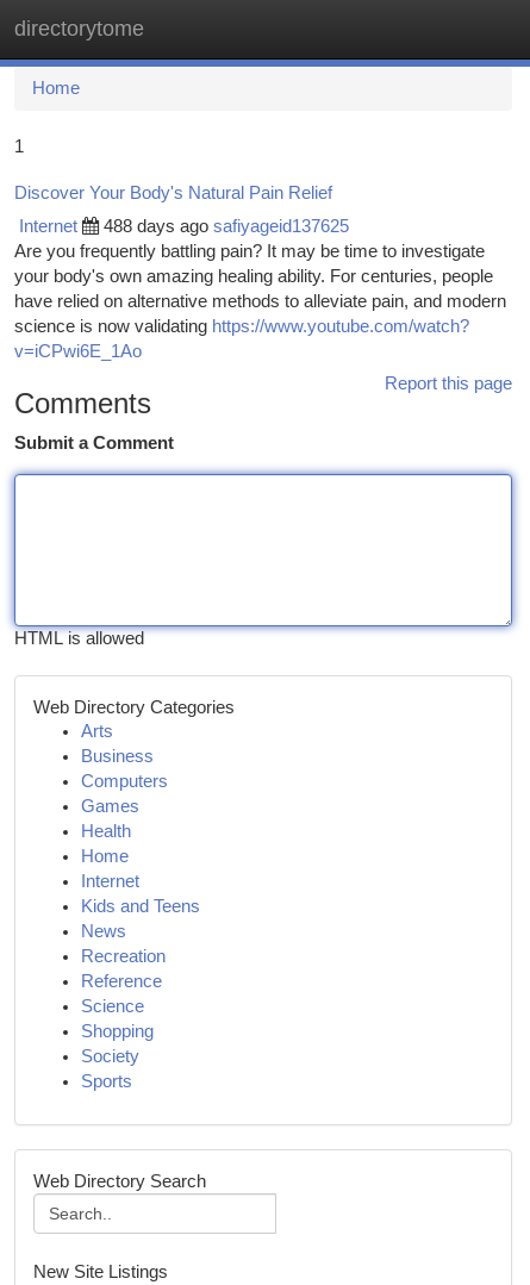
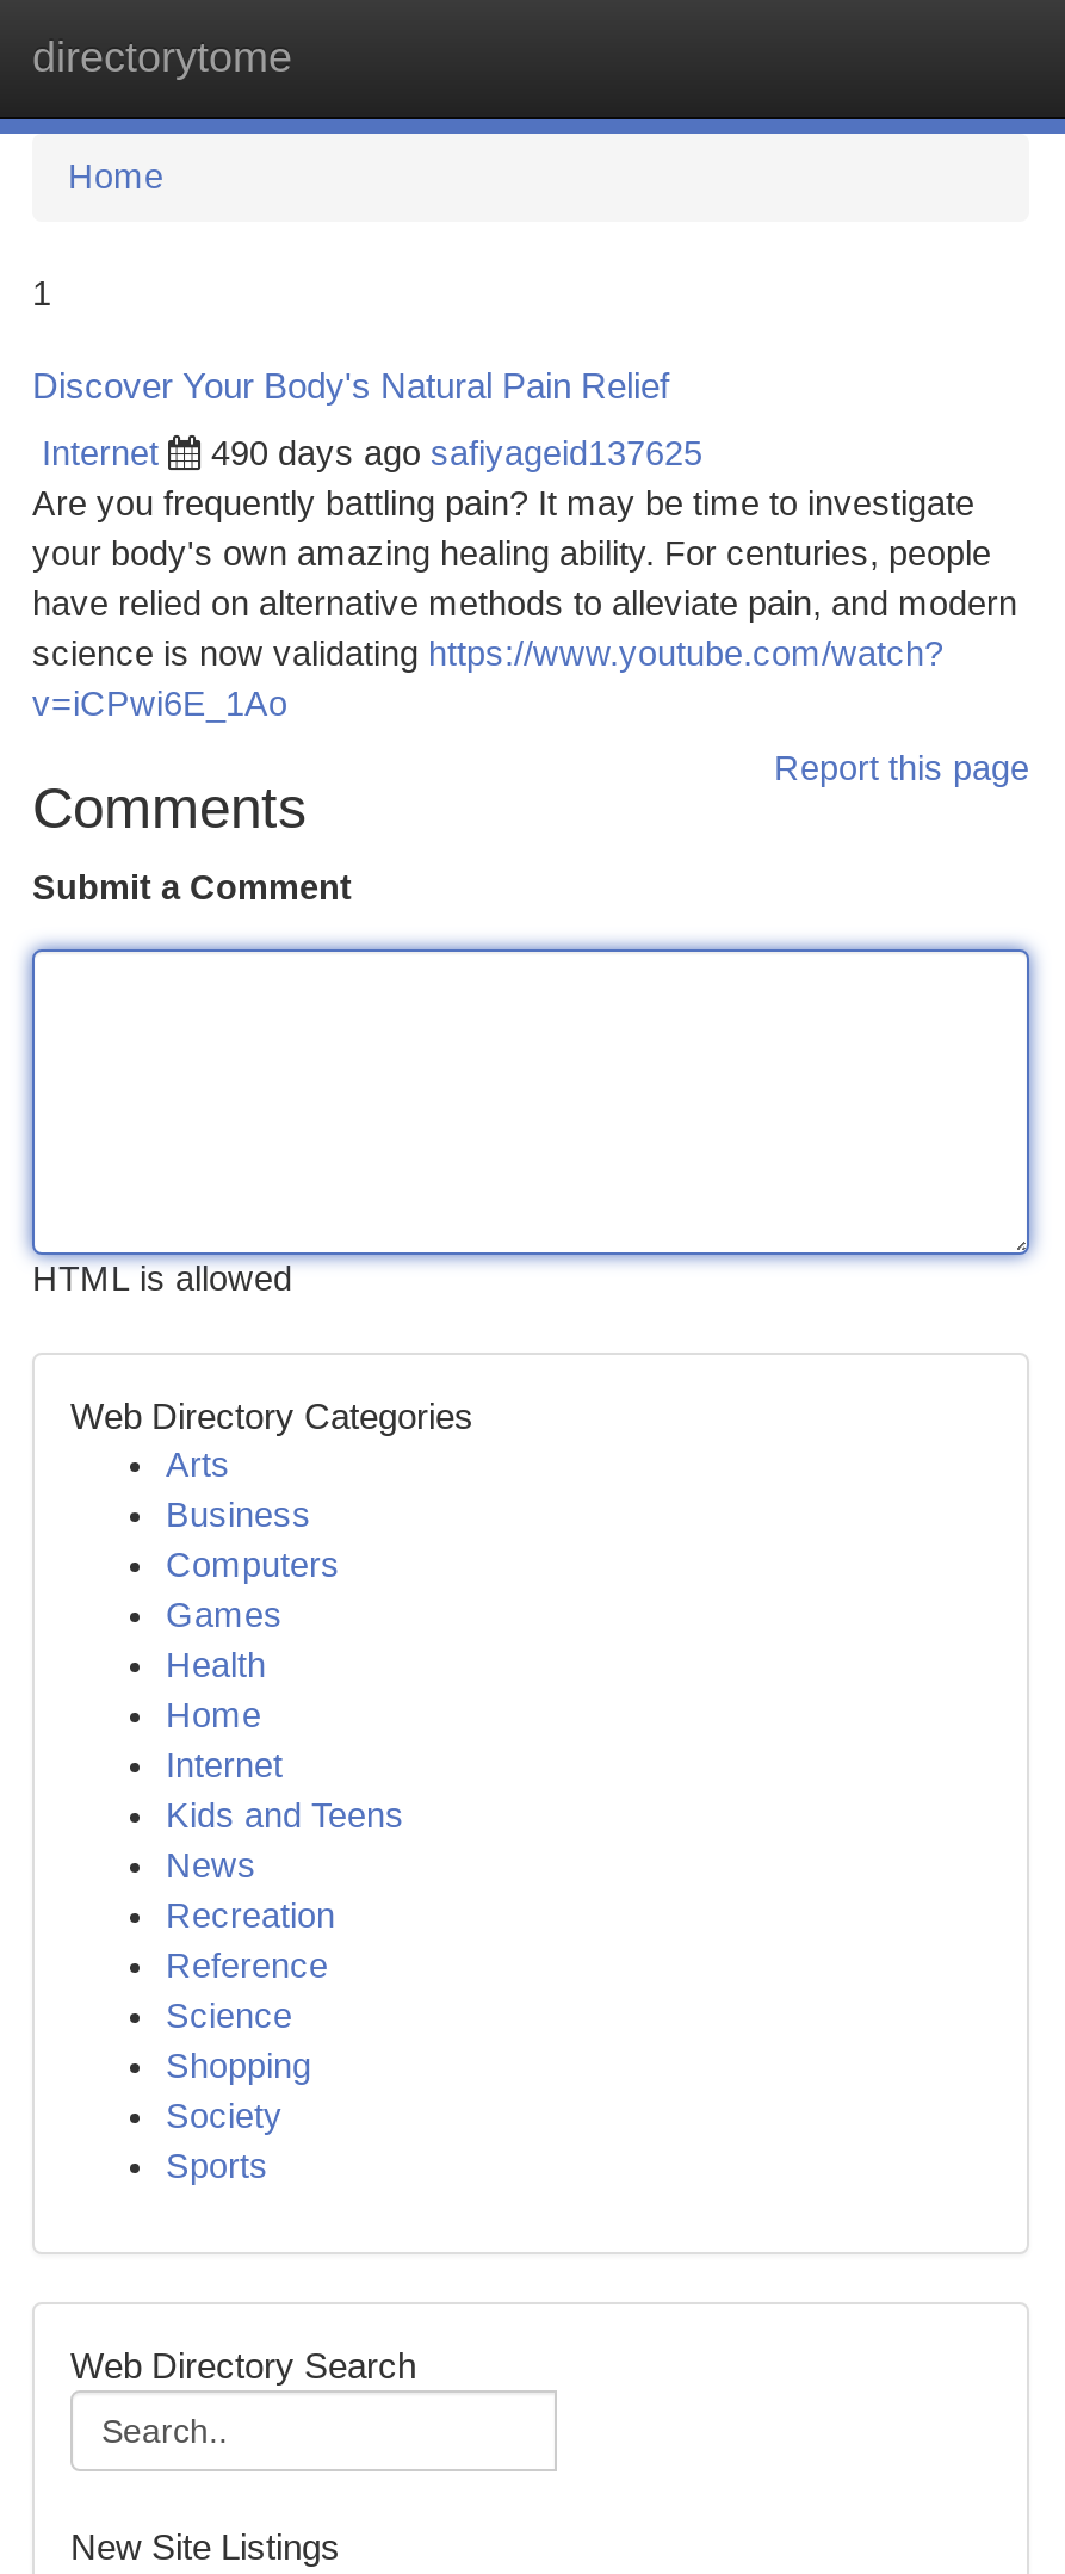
- 488 days ago safiyageid137625
+ 490 days ago safiyageid137625
